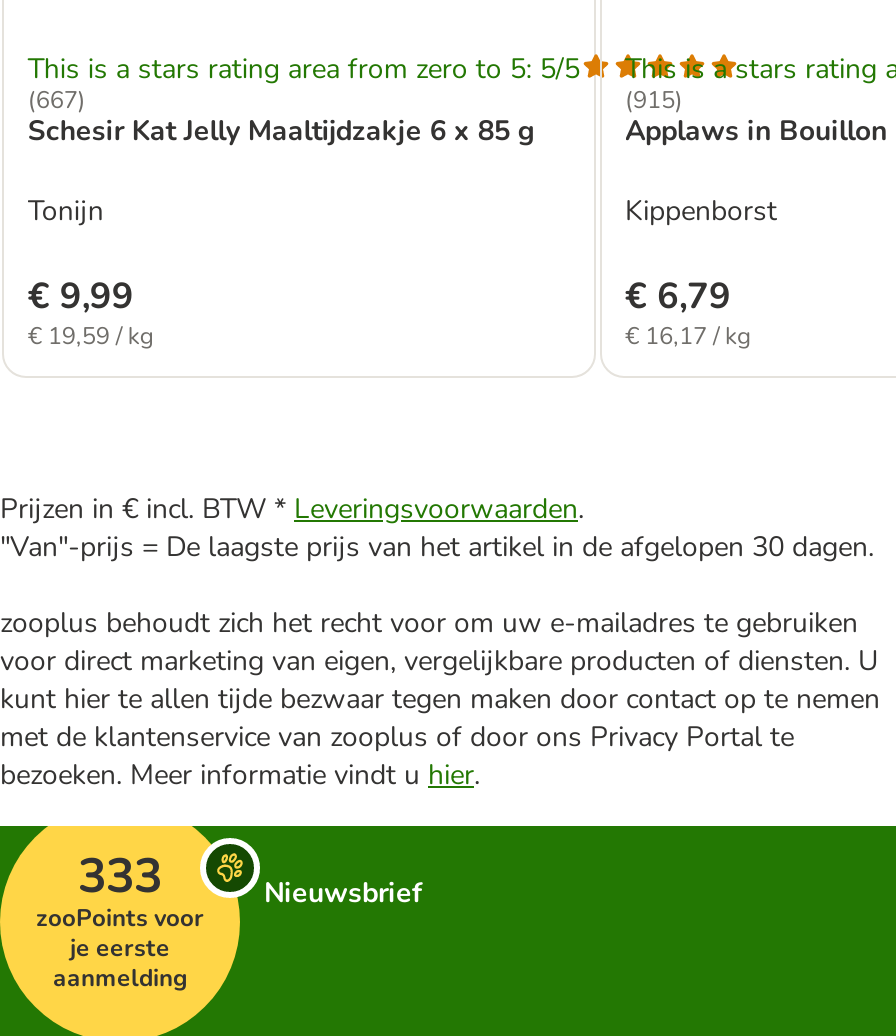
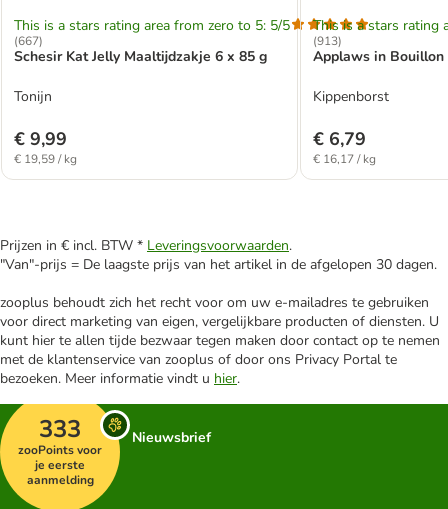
- (915)
+ (913)
